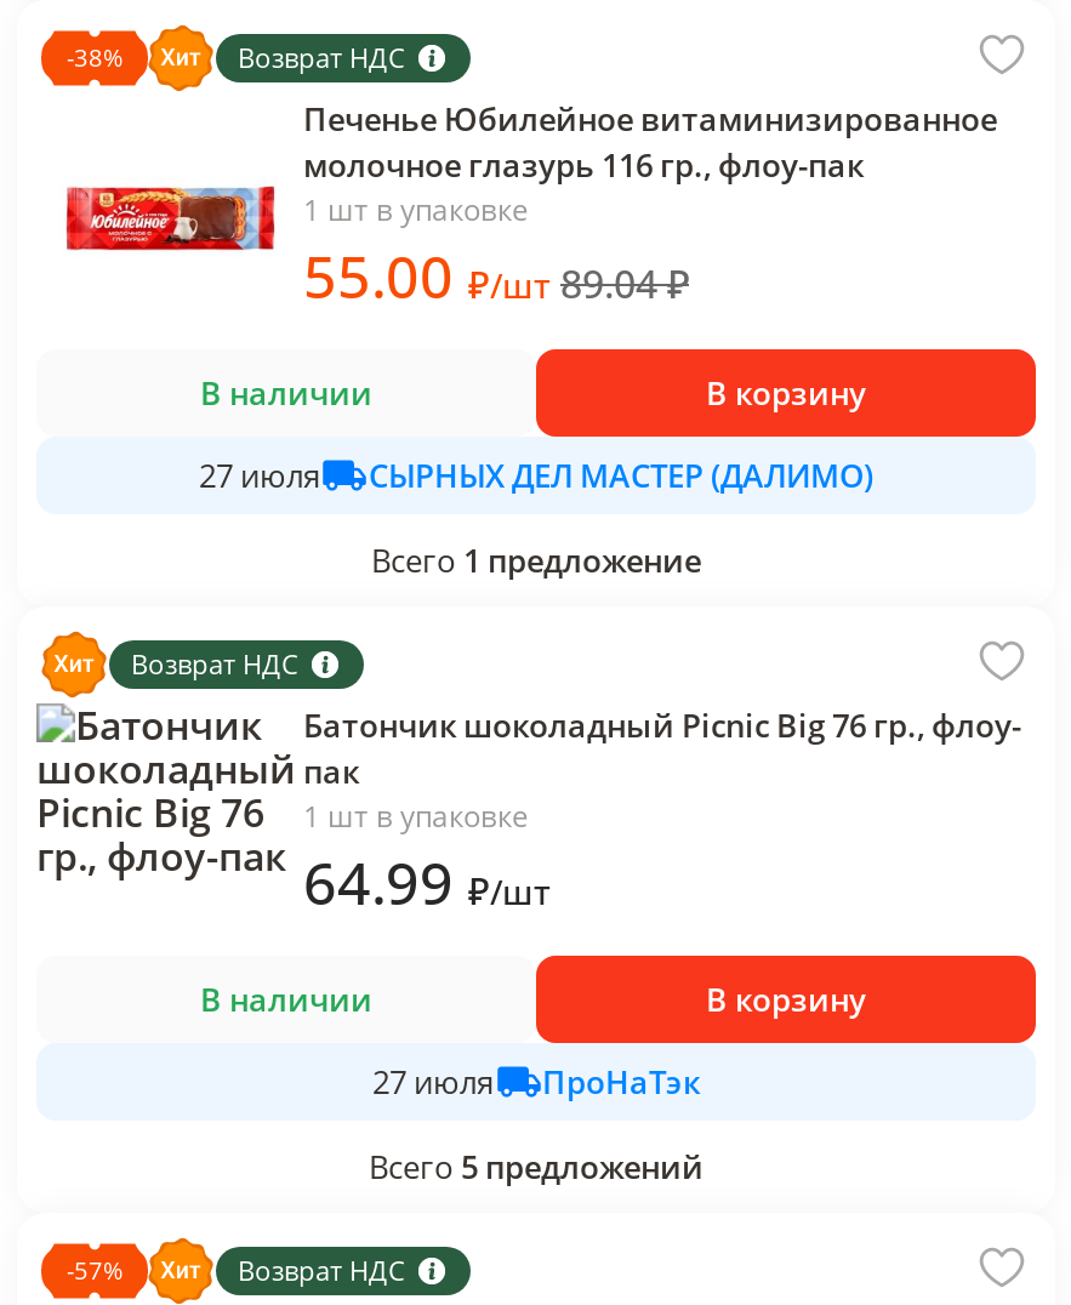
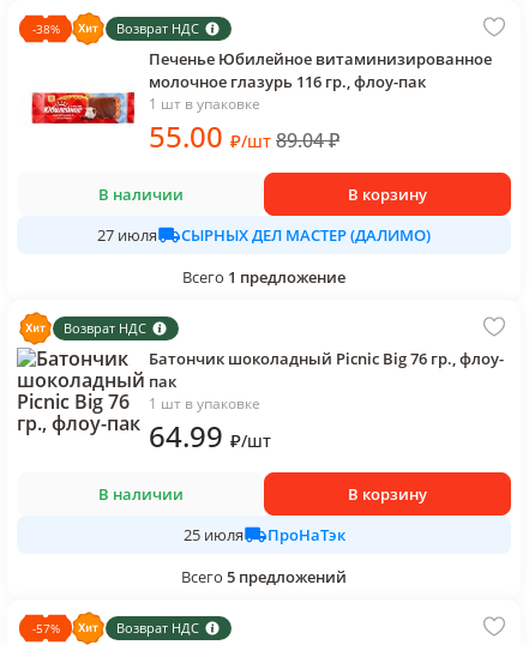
- 27 июля ПроНаТэк
+ 25 июля ПроНаТэк
